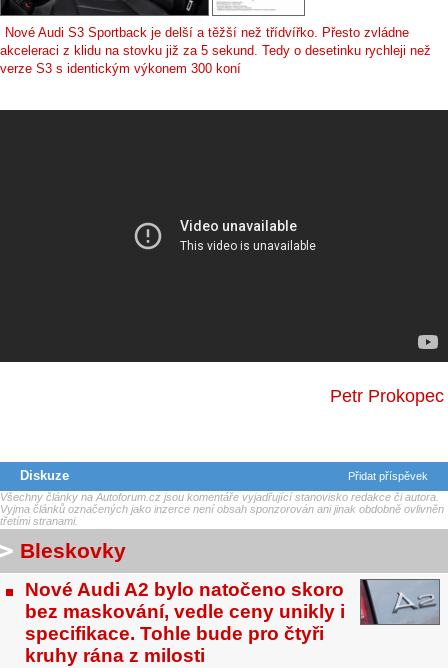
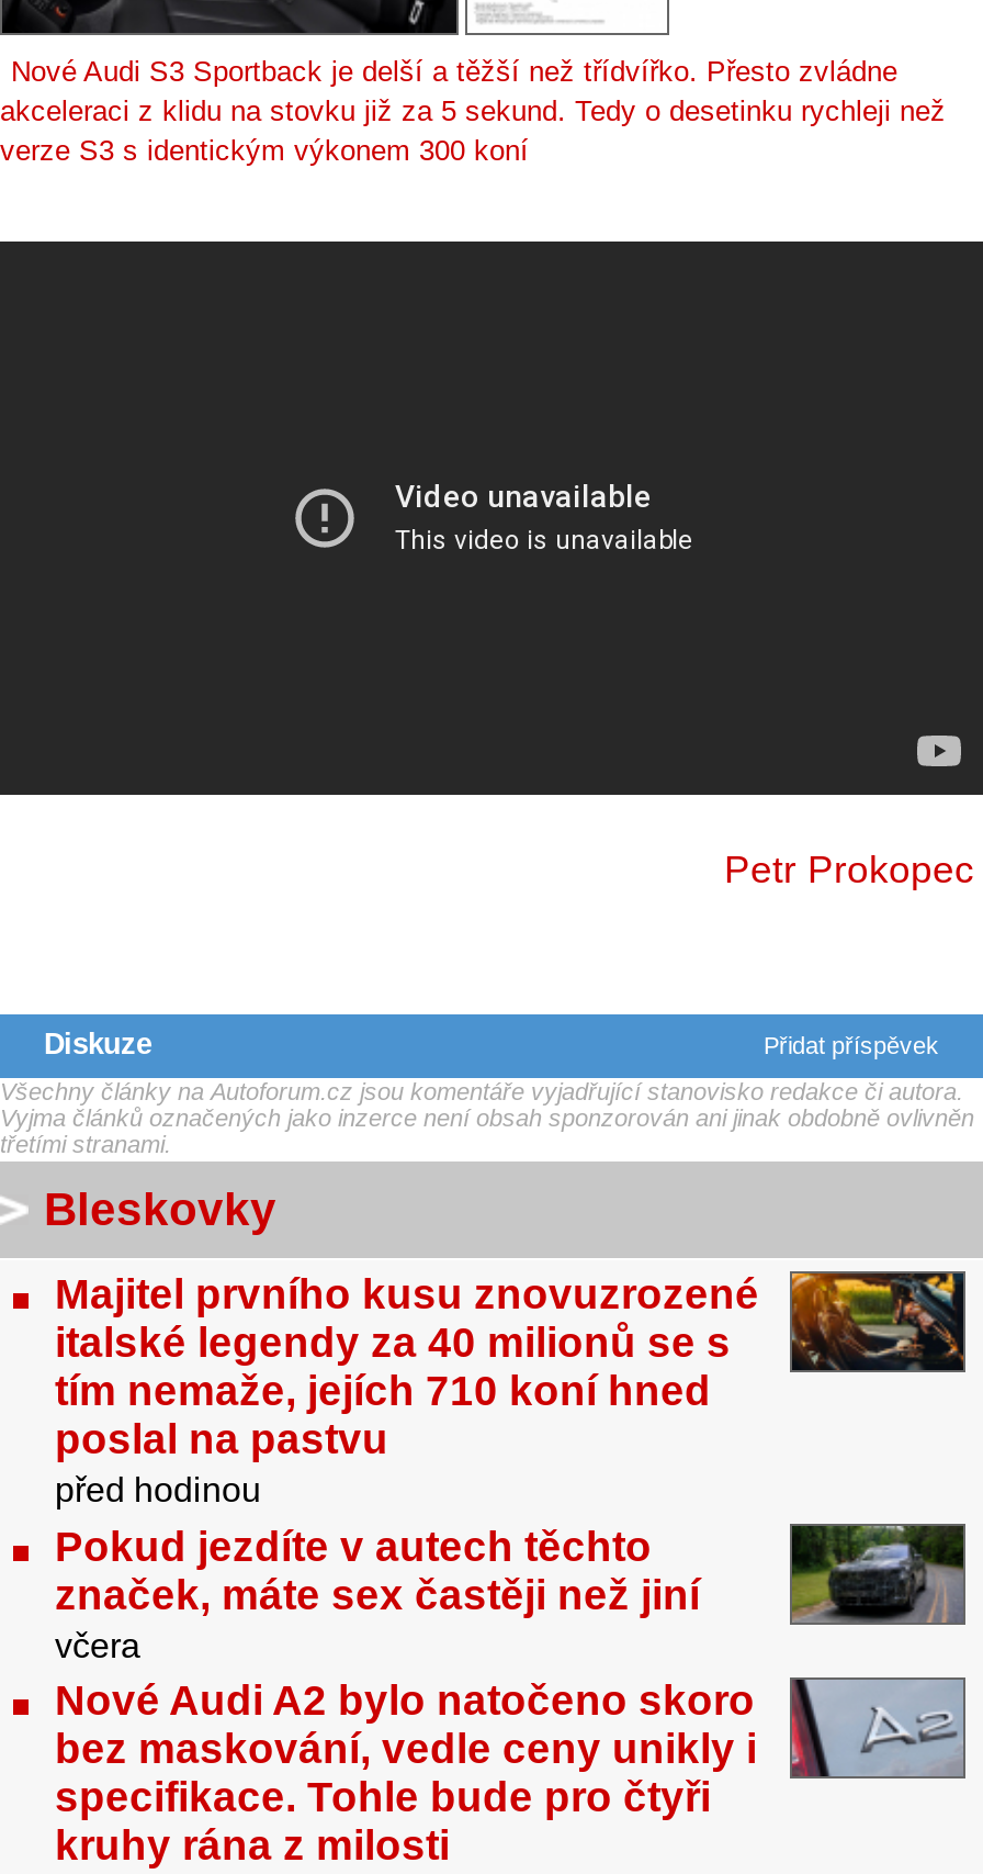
+ [image]
+ Majitel prvního kusu znovuzrozené
+ italské legendy za 40 milionů se s
+ tím nemaže, jejích 710 koní hned
+ poslal na pastvu
+ před hodinou
+ Pokud jezdíte v autech těchto
+ značek, máte sex častěji než jiní
+ včera

+ [image]
